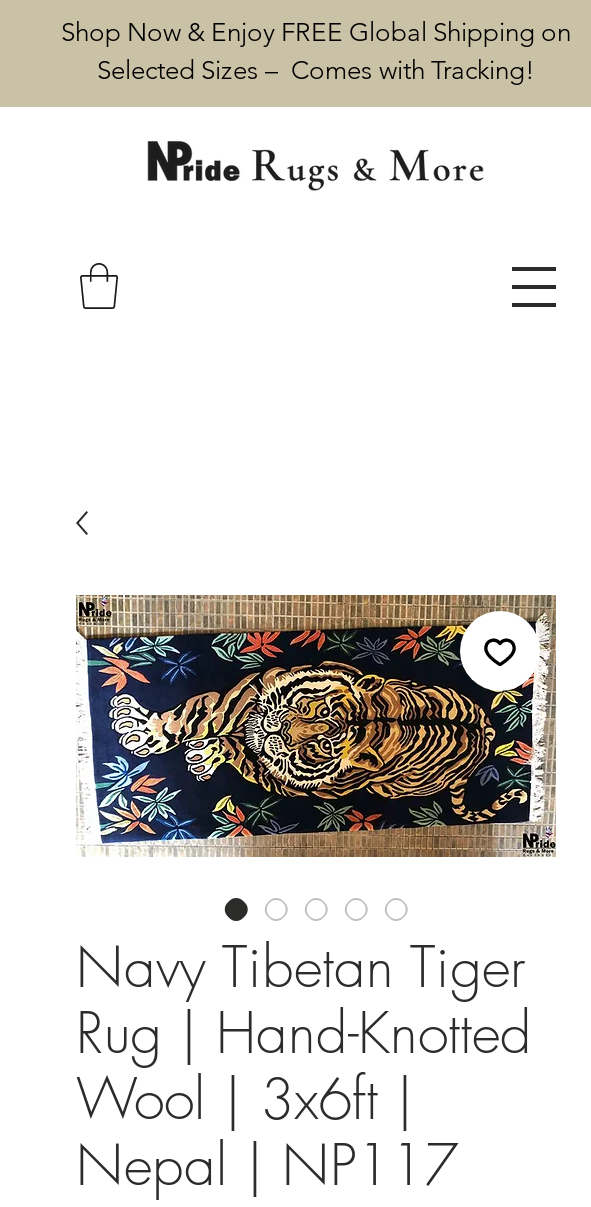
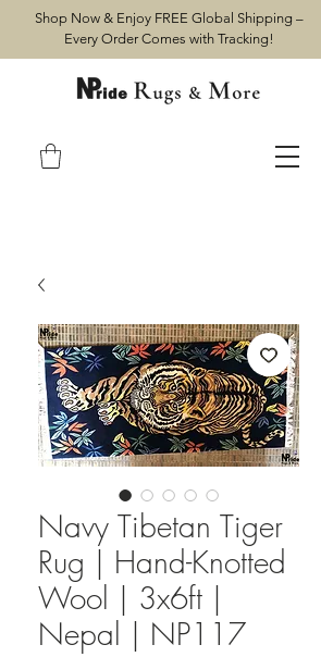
- Shop Now & Enjoy FREE Global Shipping on
- Selected Sizes – Comes with Tracking!
+ Shop Now & Enjoy FREE Global Shipping –
+ Every Order Comes with Tracking!
